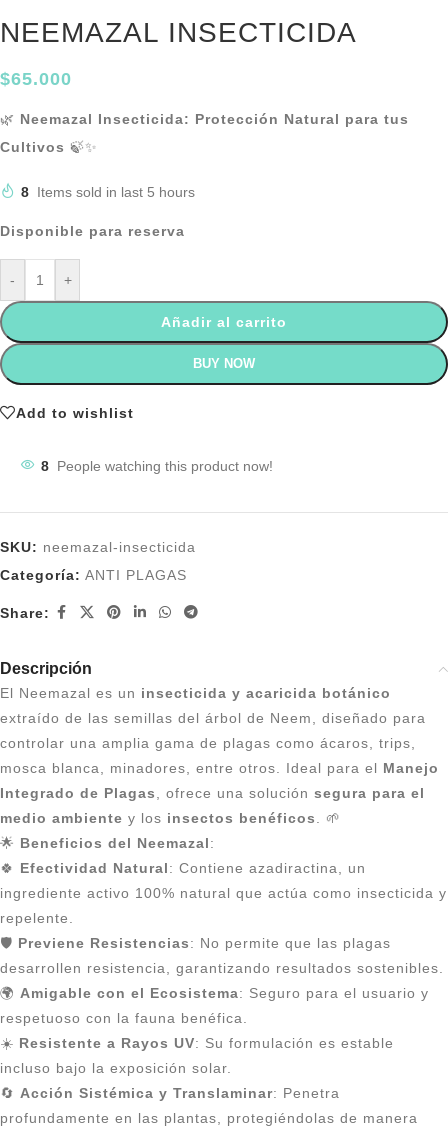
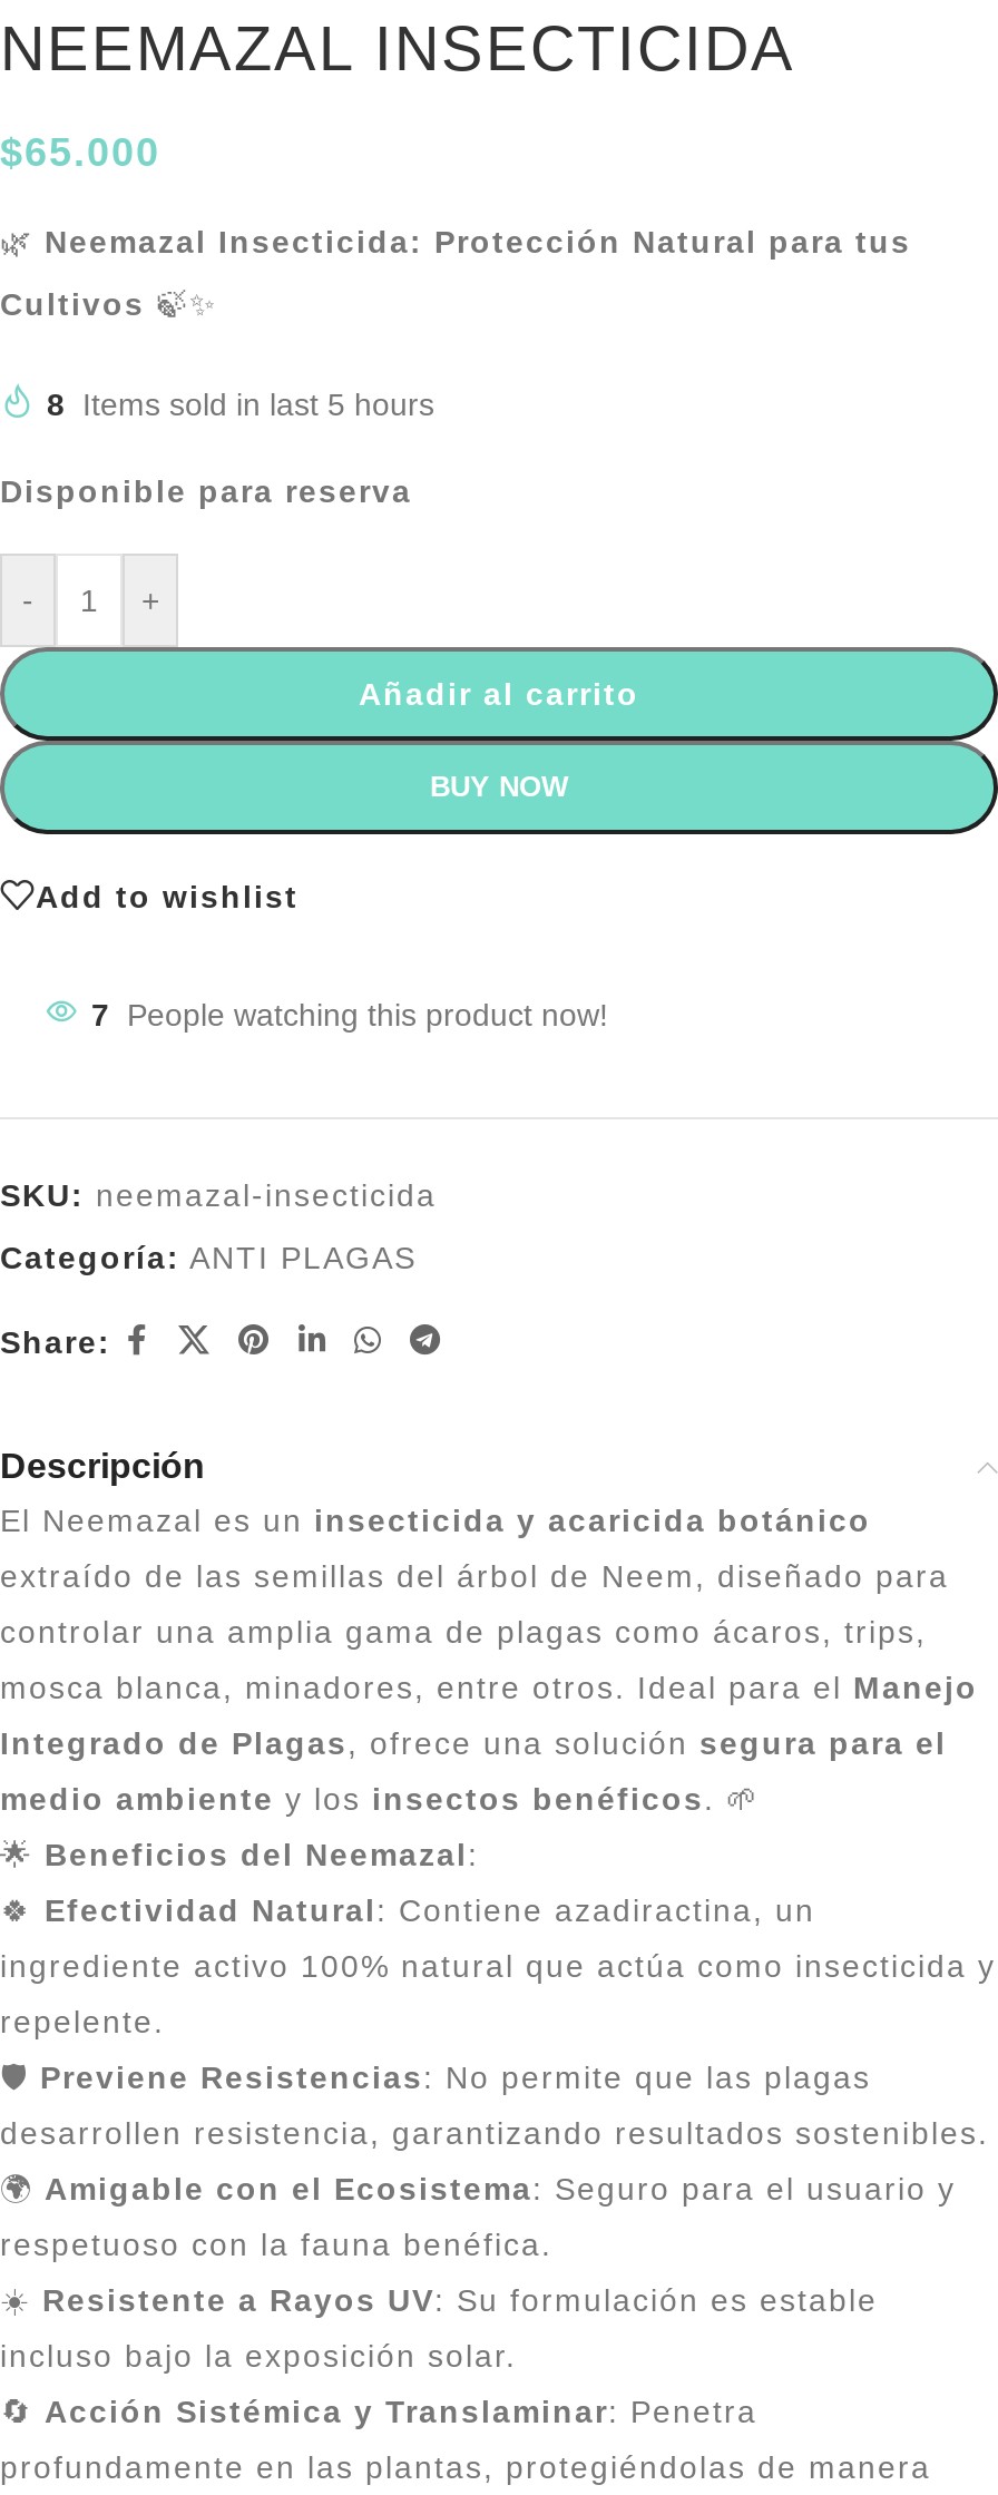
- 8 People watching this product now!
+ 7 People watching this product now!
